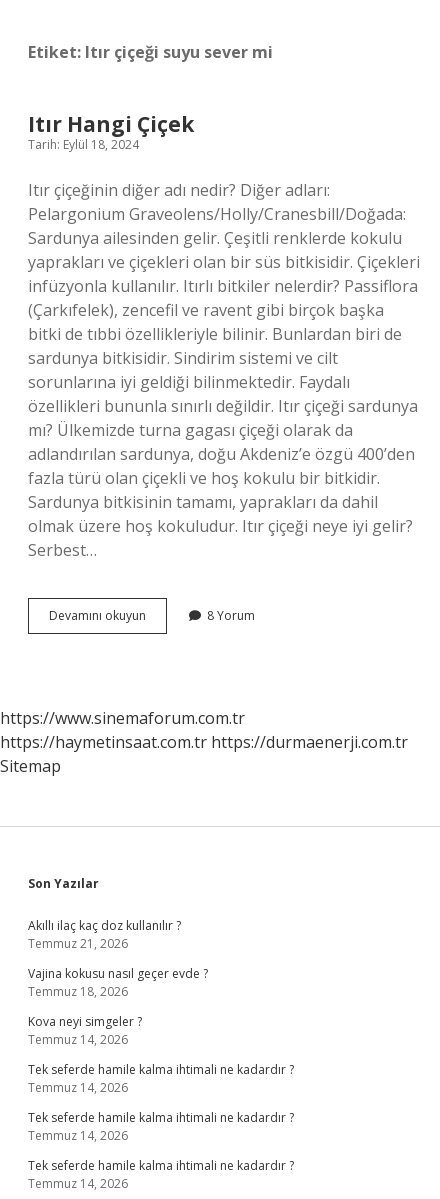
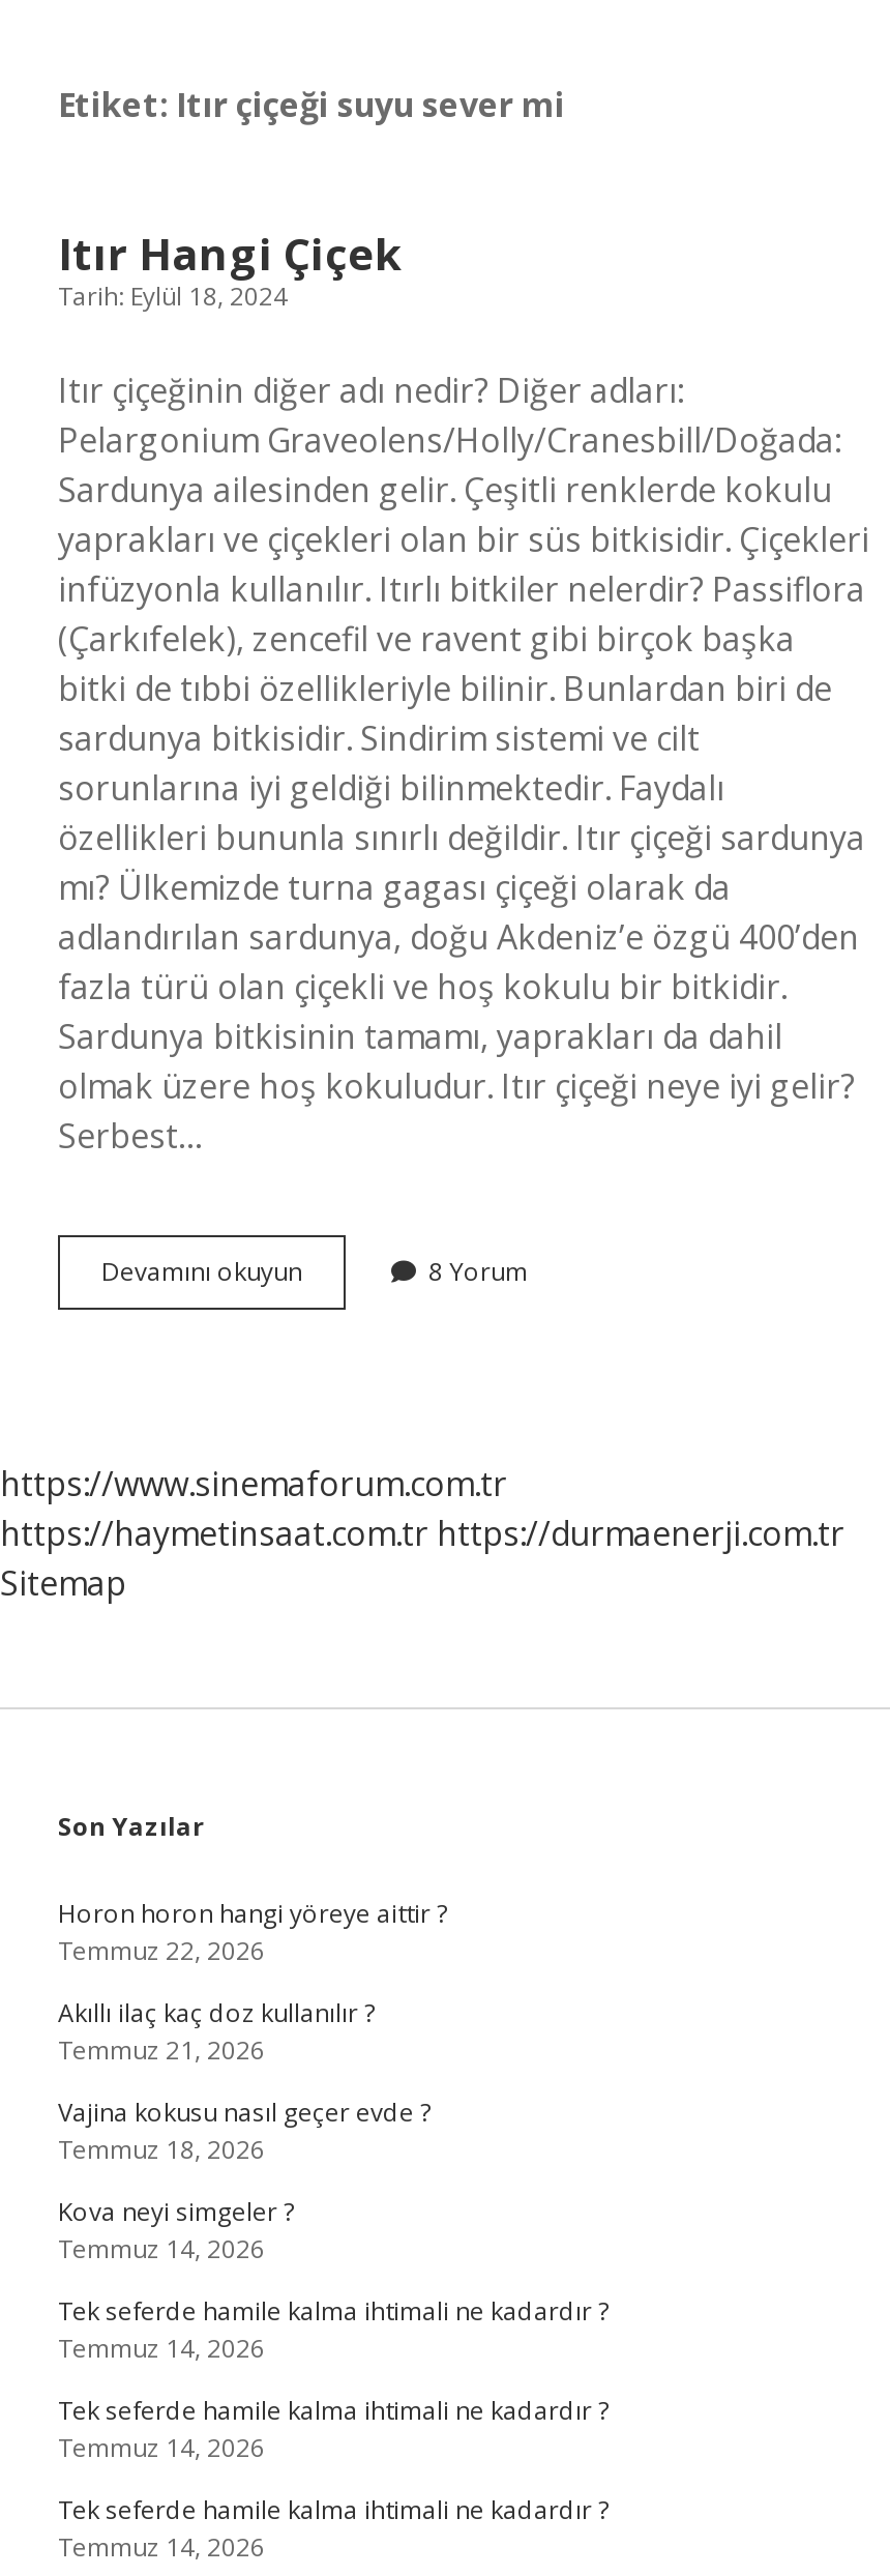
+ Horon horon hangi yöreye aittir ?
+ Temmuz 22, 2026
